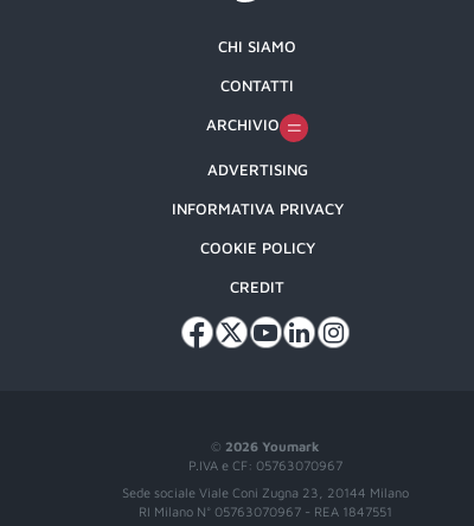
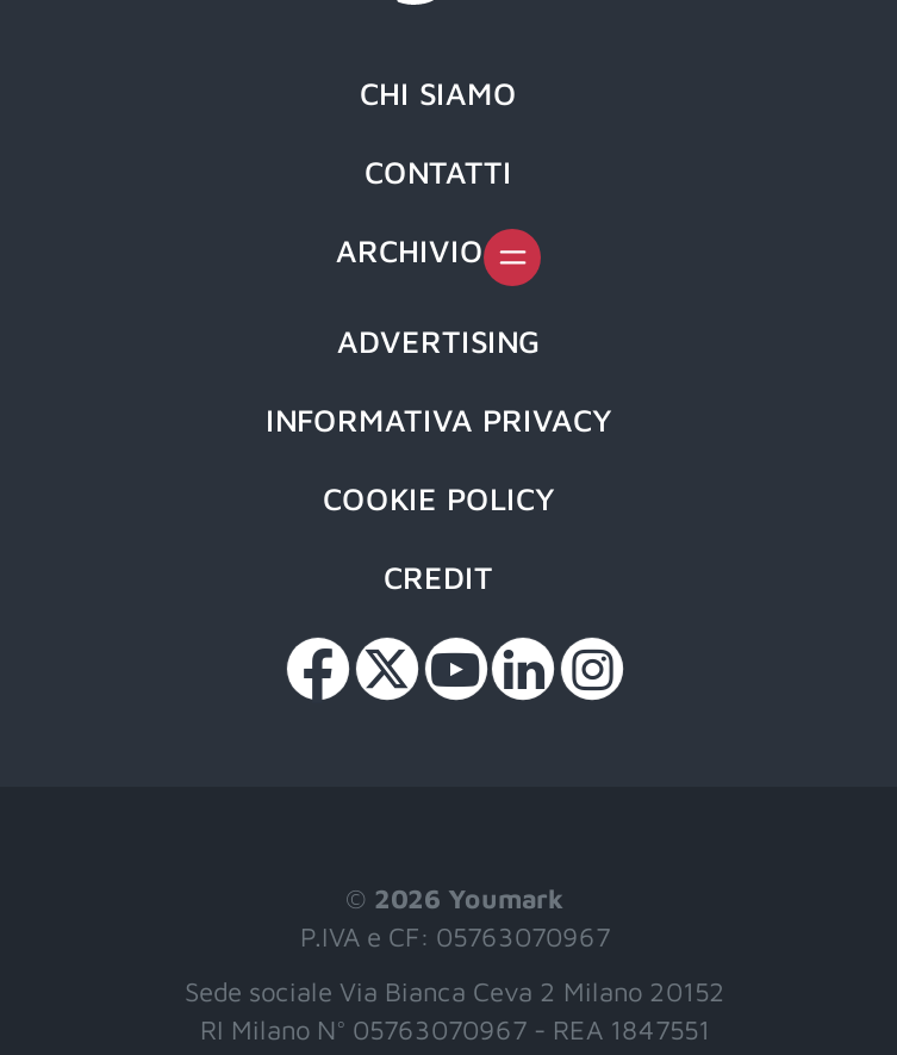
- Sede sociale Viale Coni Zugna 23, 20144 Milano
+ Sede sociale Via Bianca Ceva 2 Milano 20152
